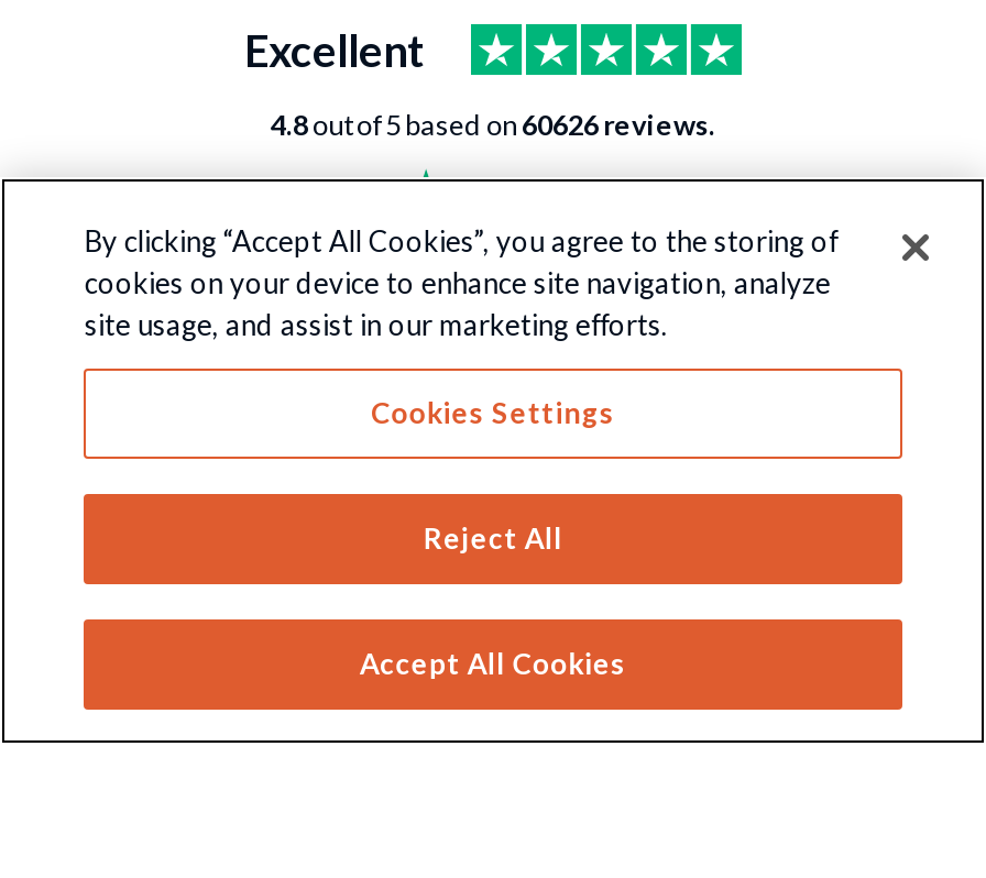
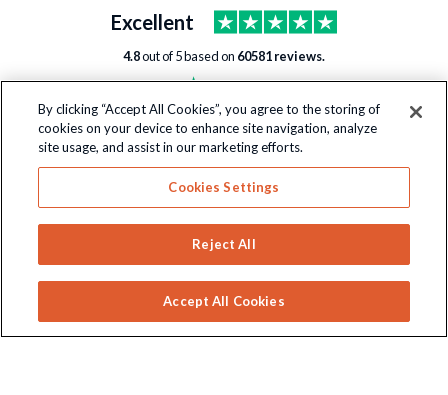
- 4.8out of5 based on 60626 reviews.
+ 4.8out of5 based on 60581 reviews.
